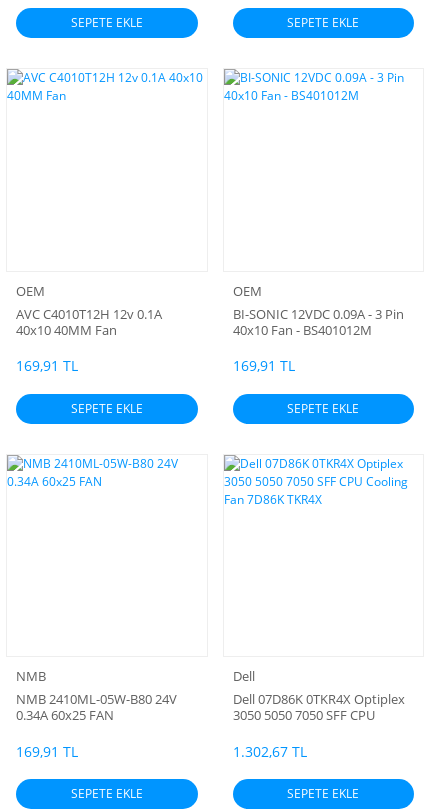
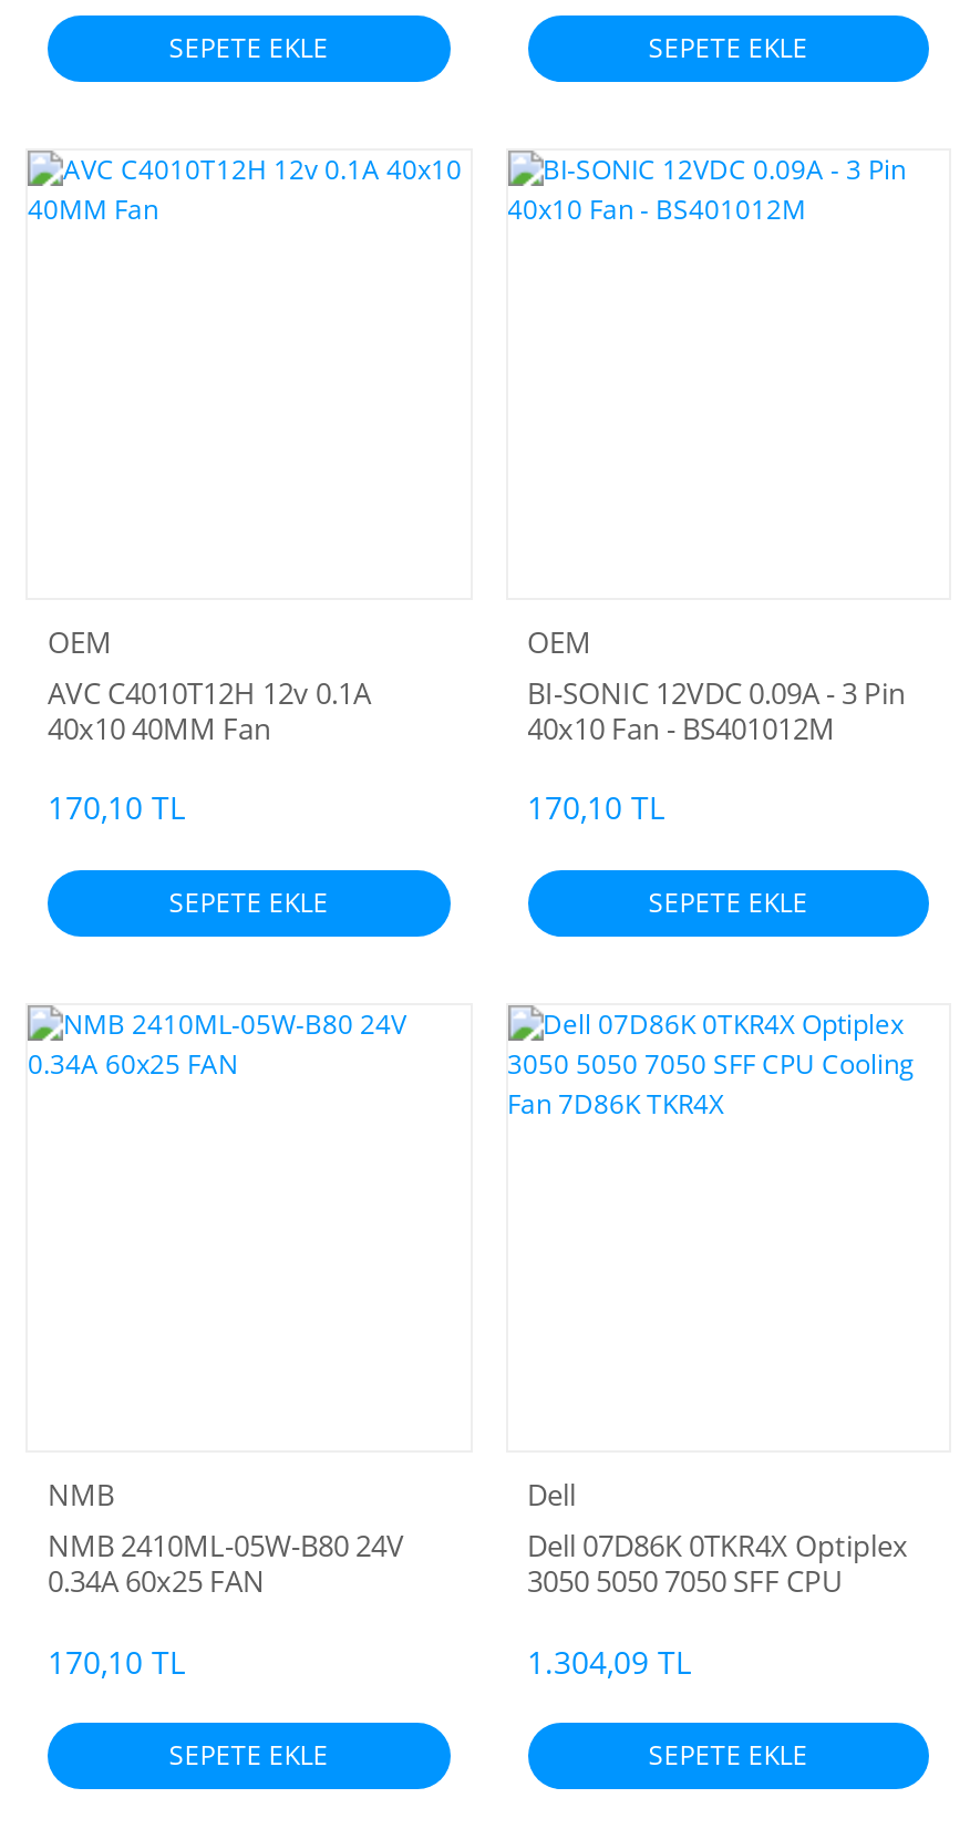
- 169,91 TL
+ 170,10 TL

- 169,91 TL
+ 170,10 TL

- 169,91 TL
+ 170,10 TL

- 1.302,67 TL
+ 1.304,09 TL
